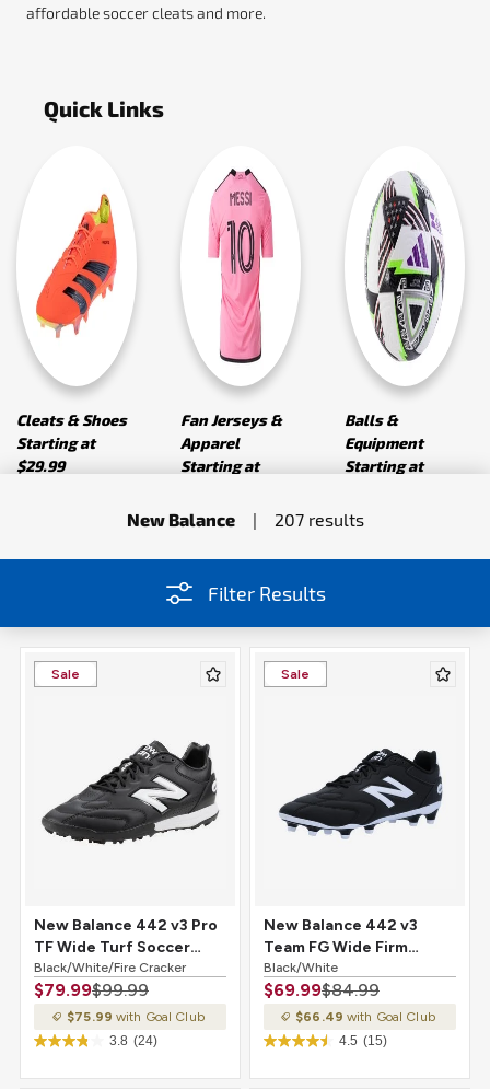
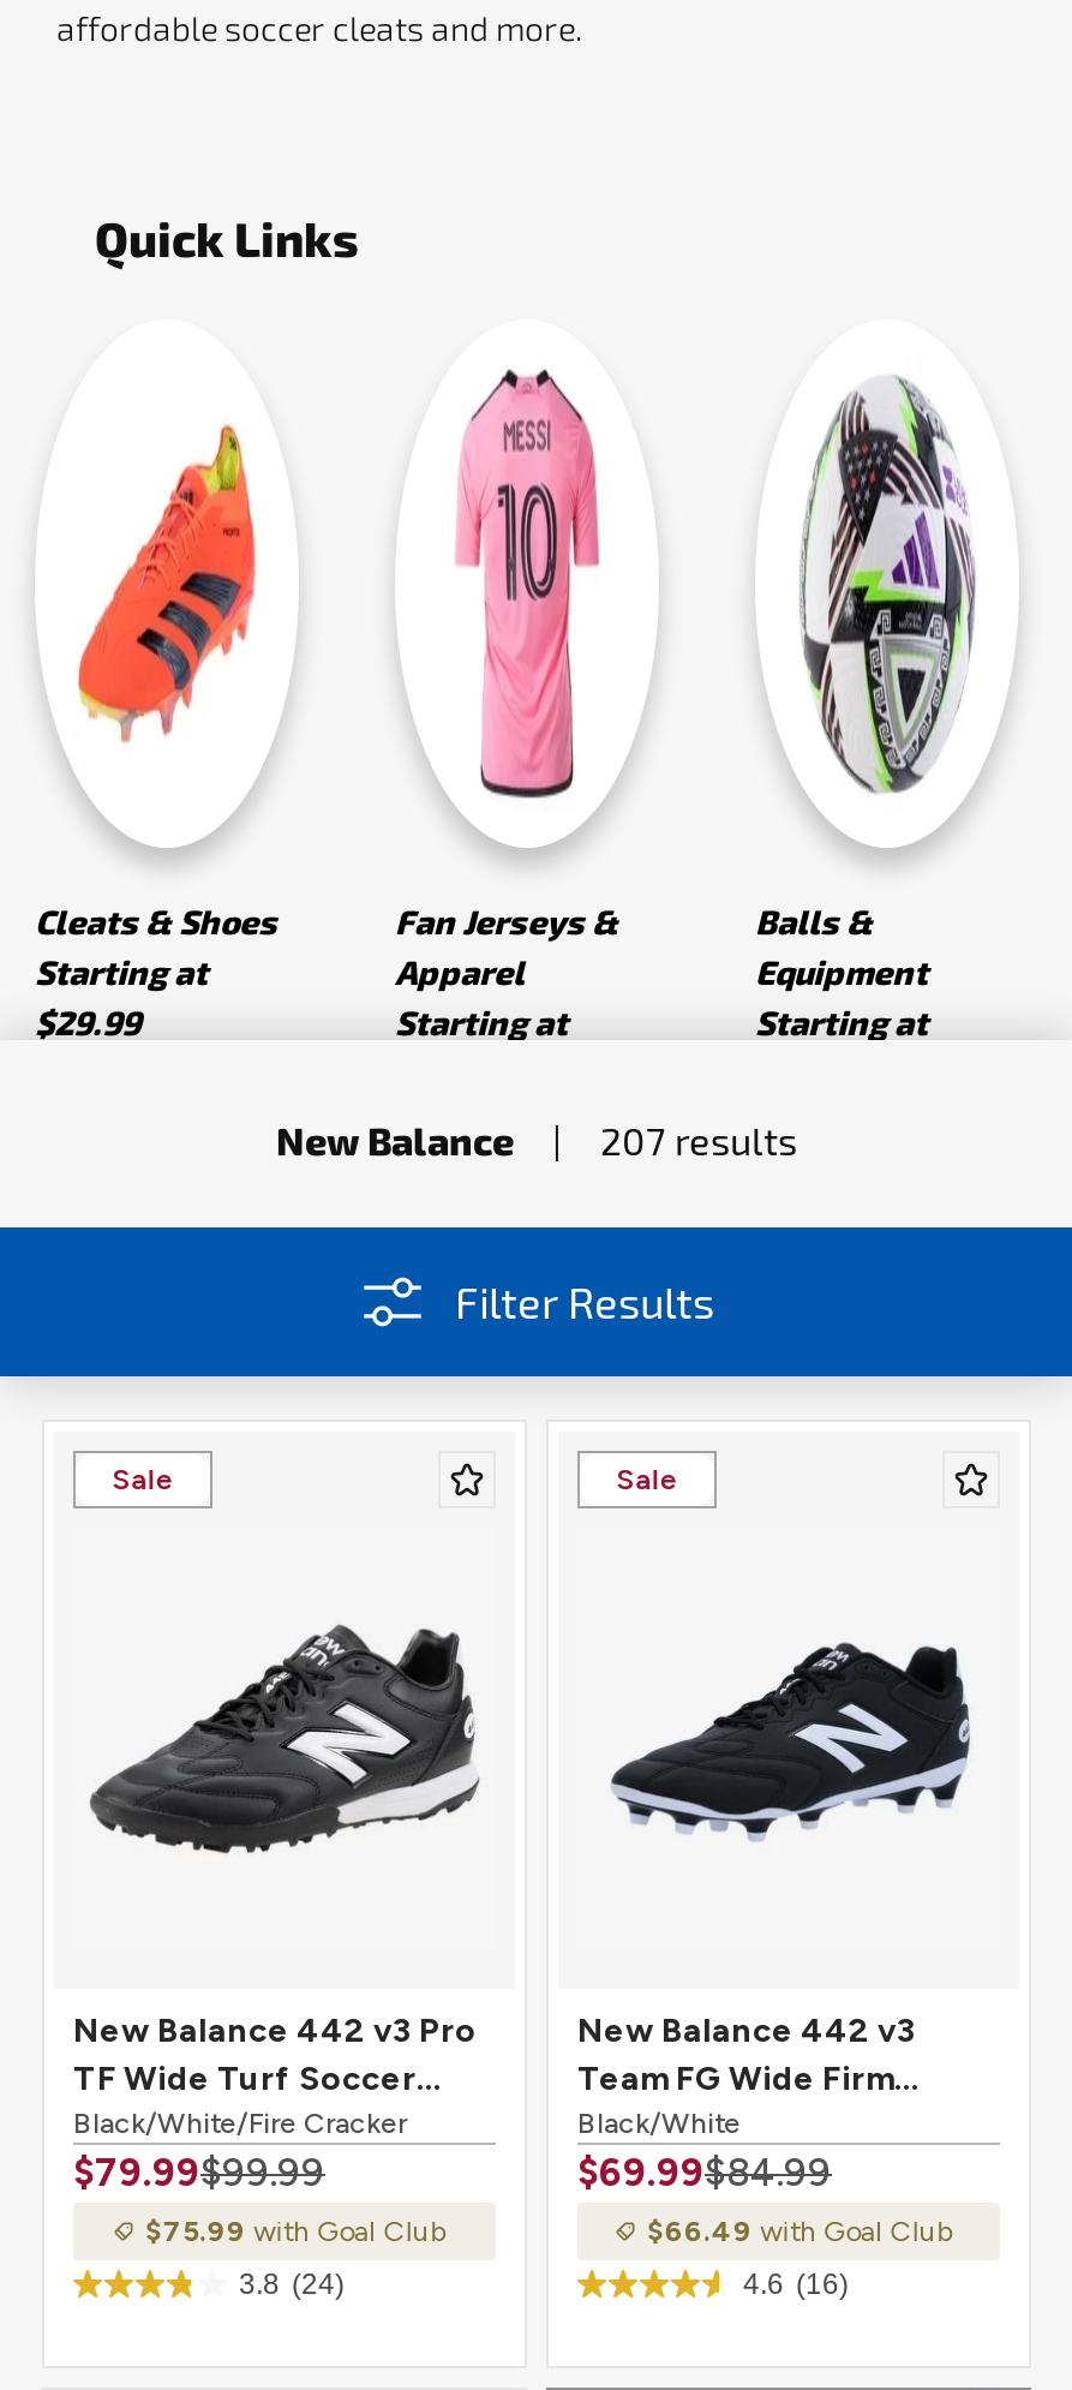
- 4.5 (15)
+ 4.6 (16)
